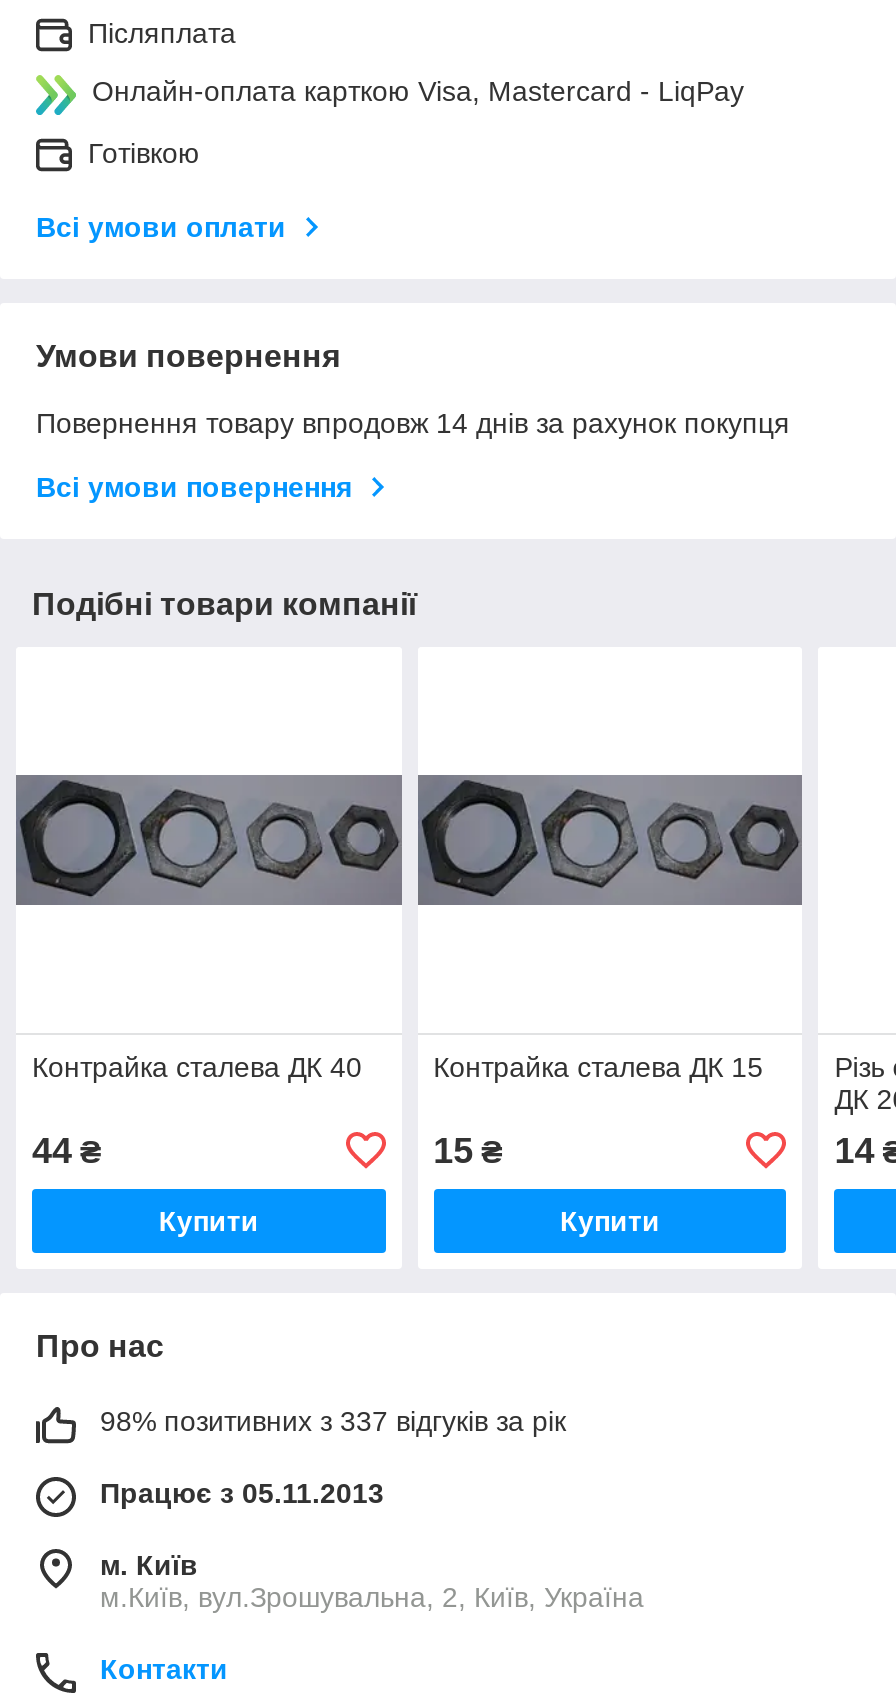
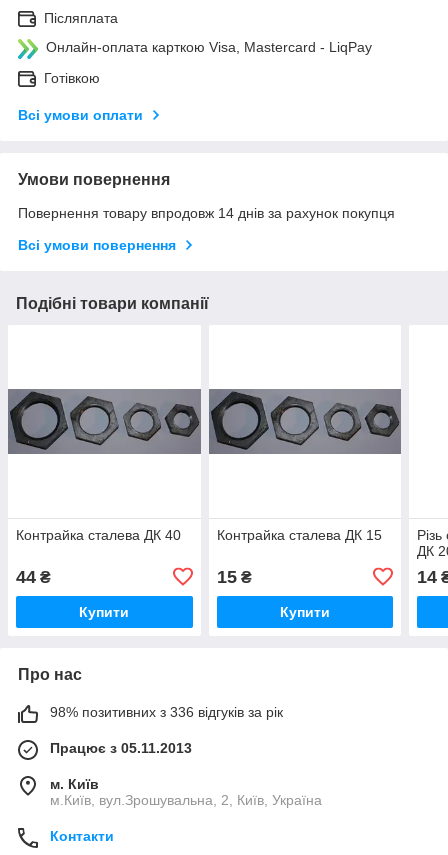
- 98% позитивних з 337 відгуків за рік
+ 98% позитивних з 336 відгуків за рік
